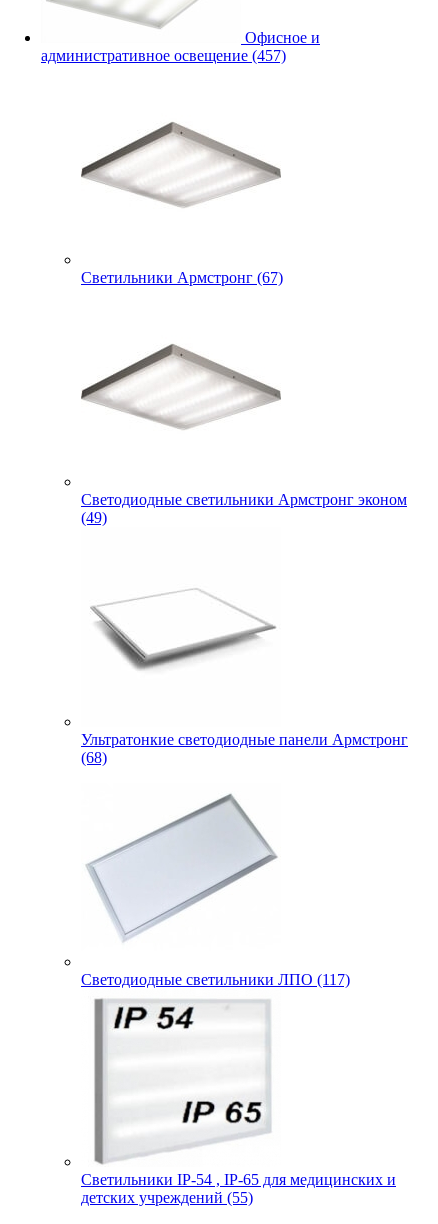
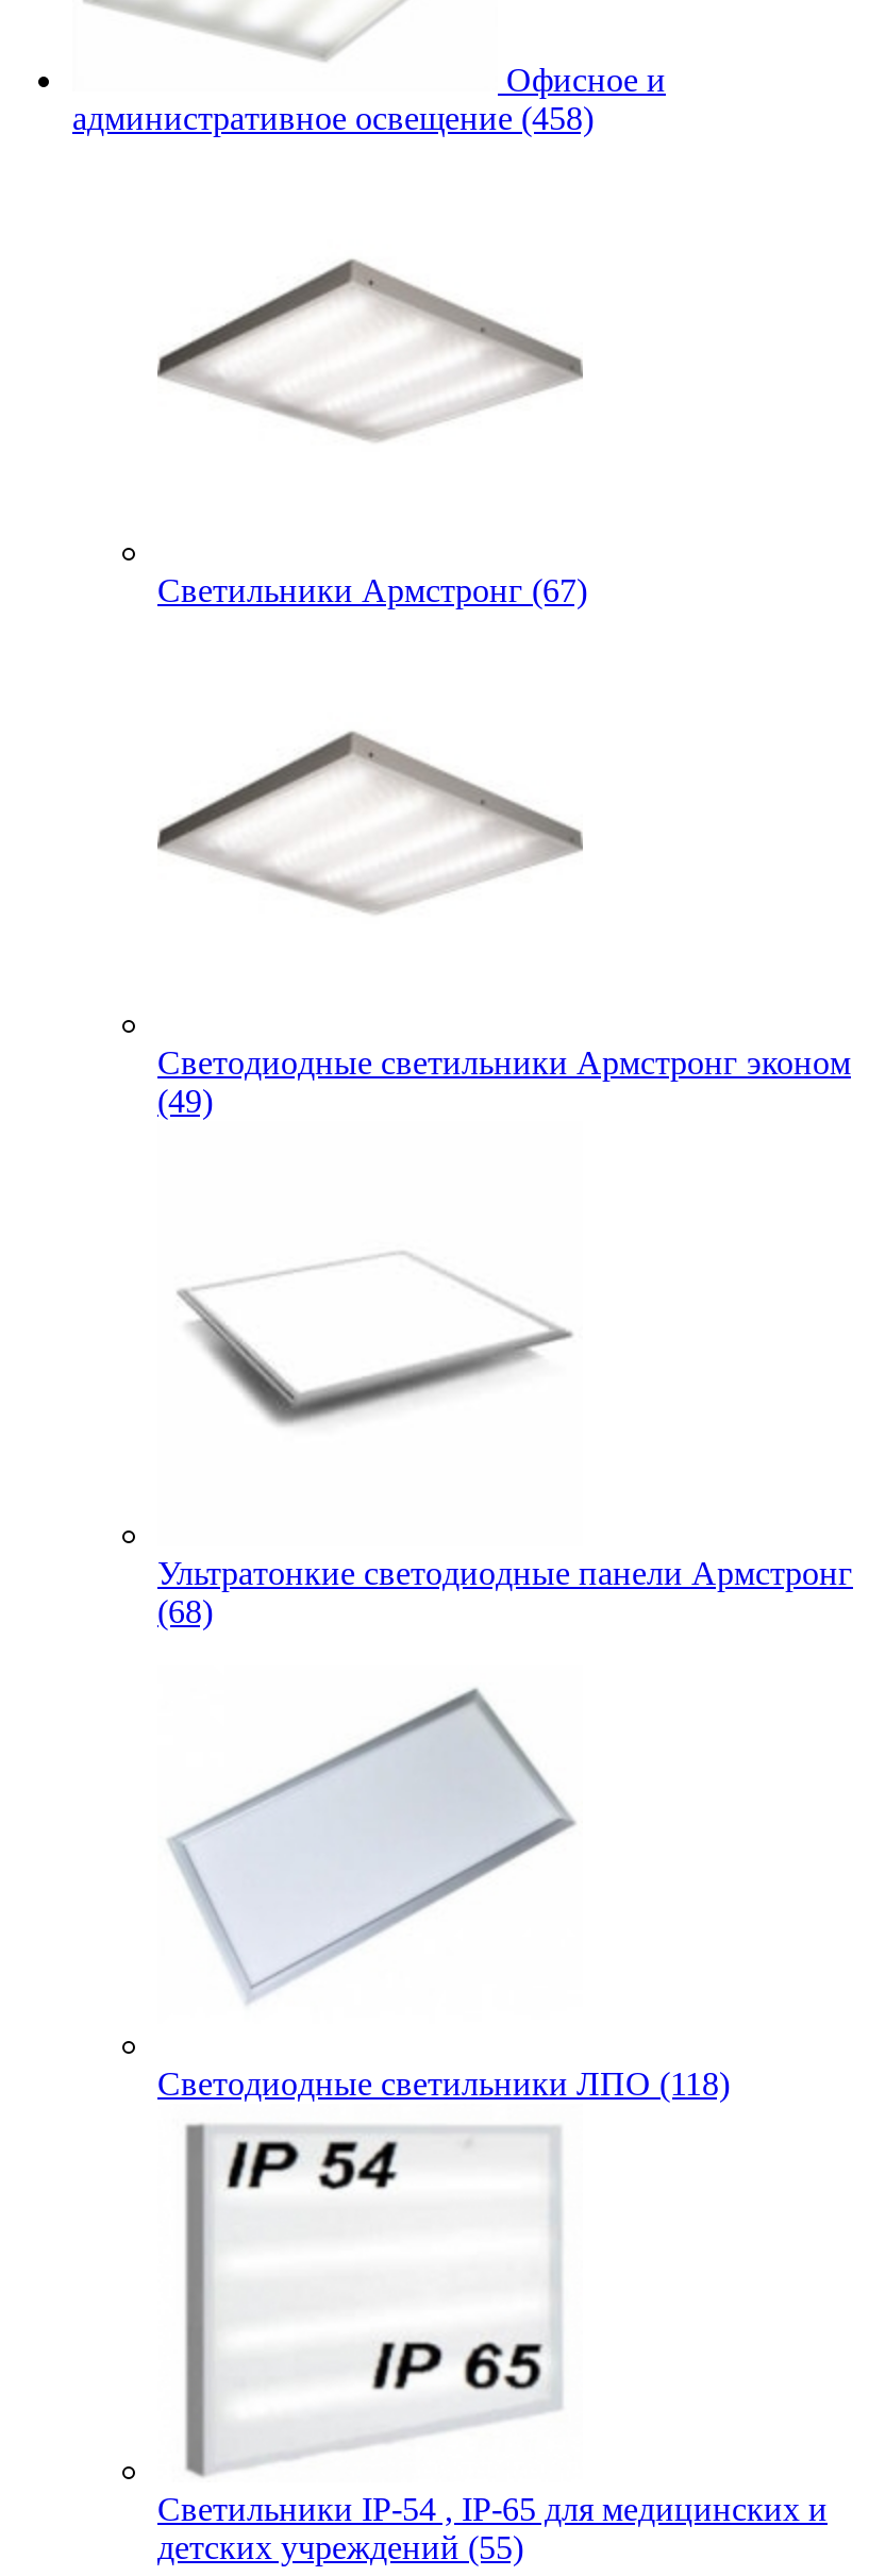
- административное освещение (457)
+ административное освещение (458)

- Светодиодные светильники ЛПО (117)
+ Светодиодные светильники ЛПО (118)
